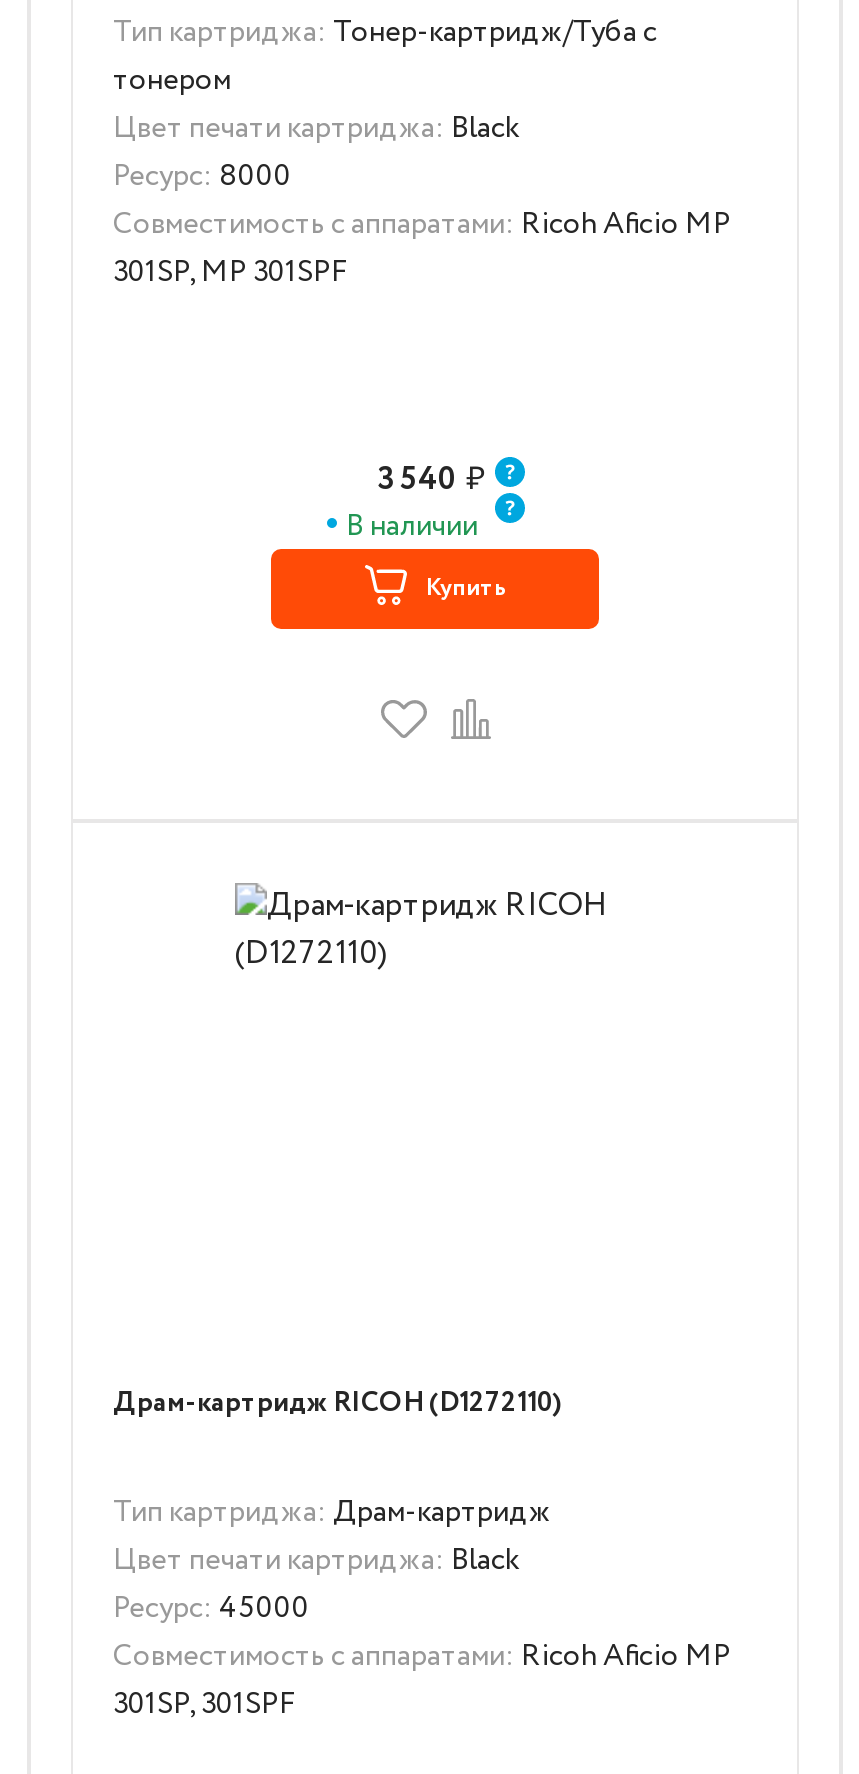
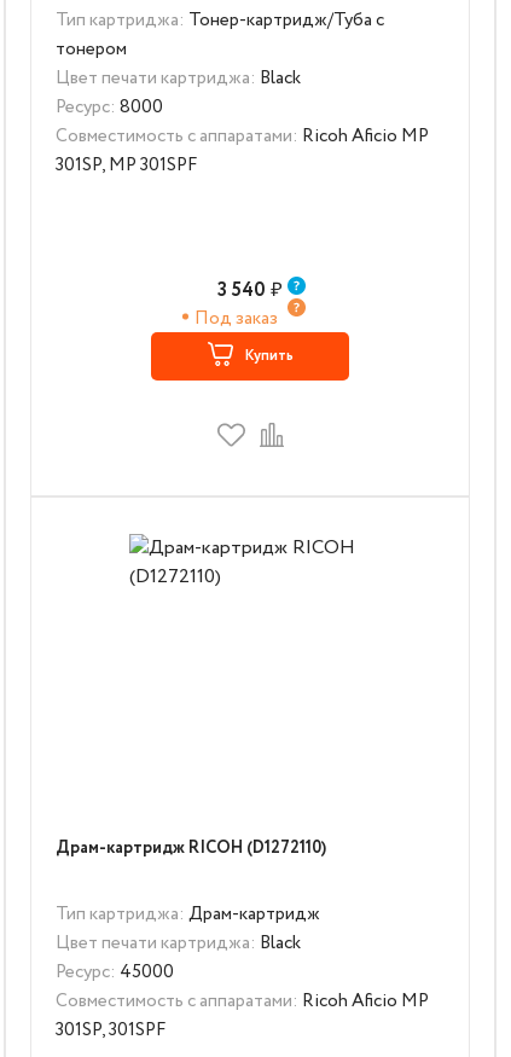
- В наличии
+ Под заказ
